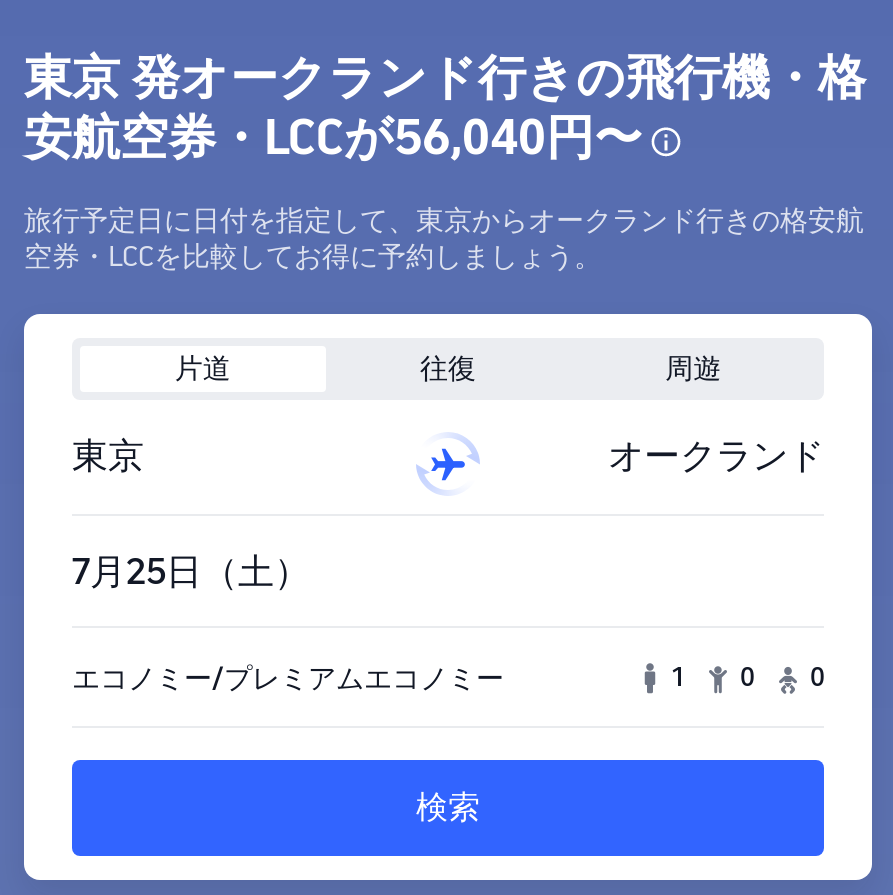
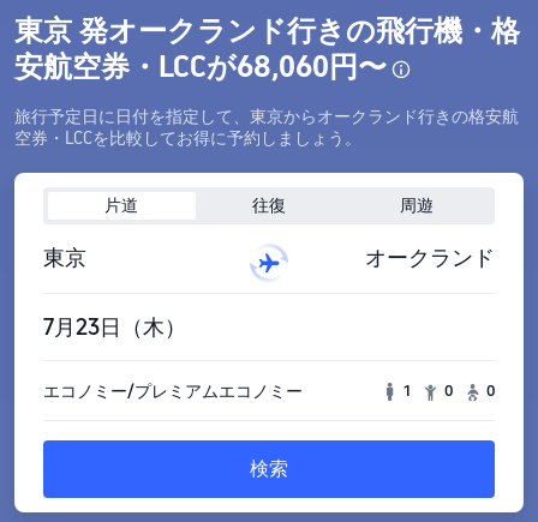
- 安航空券・LCCが56,040円〜
+ 安航空券・LCCが68,060円〜

- 7月25日（土）
+ 7月23日（木）
